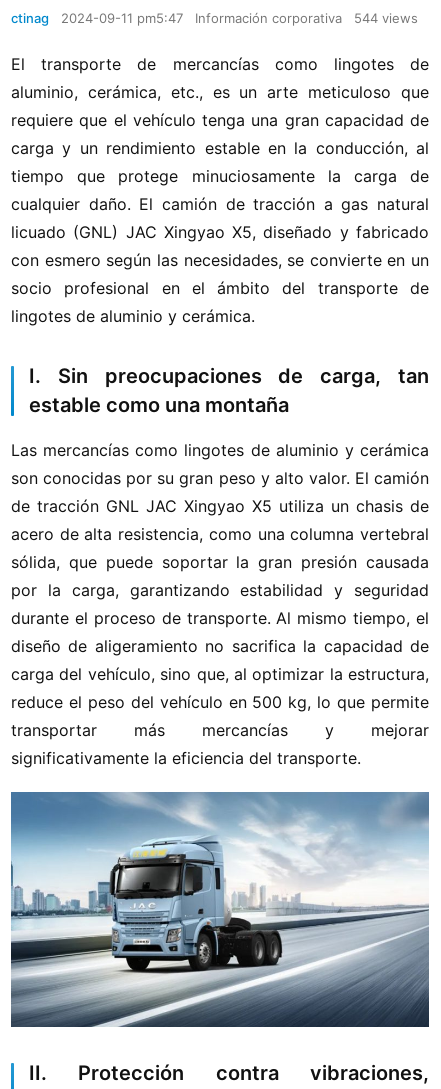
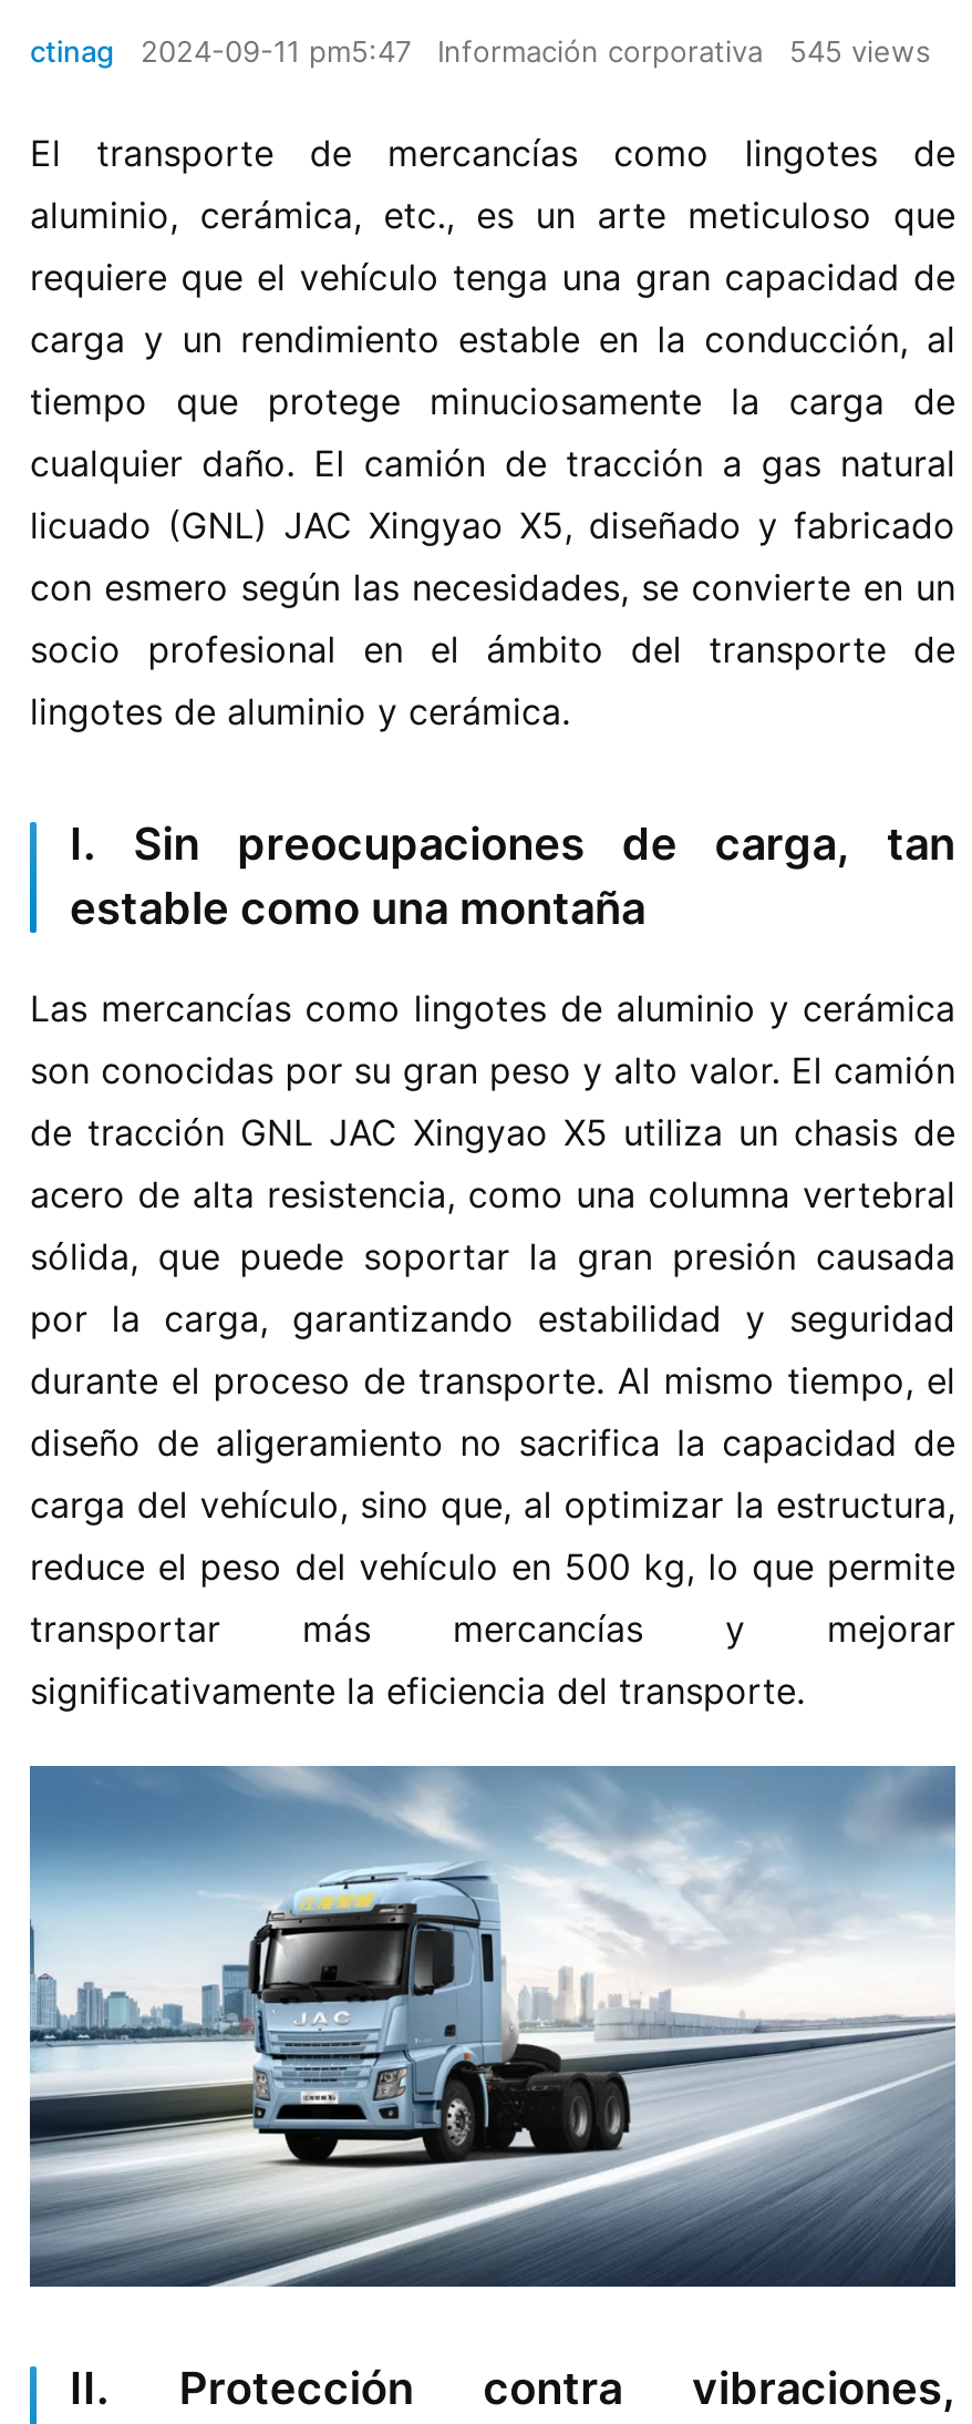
- ctinag 2024-09-11 pm5:47 Información corporativa 544 views
+ ctinag 2024-09-11 pm5:47 Información corporativa 545 views
